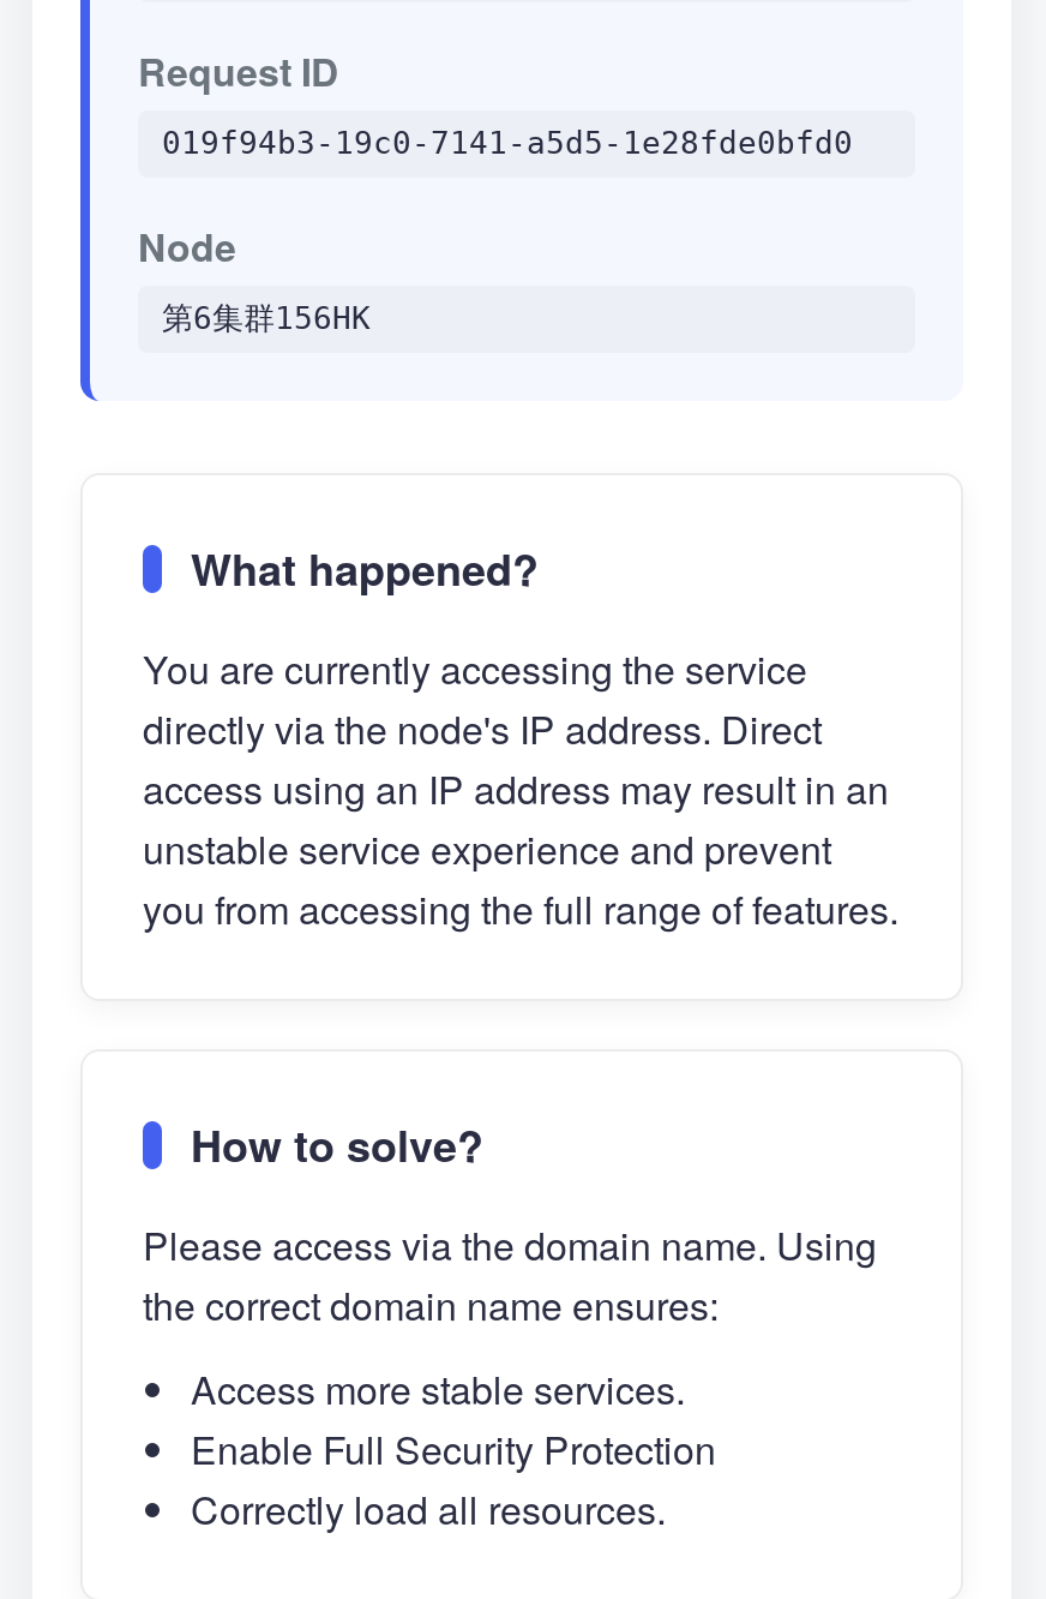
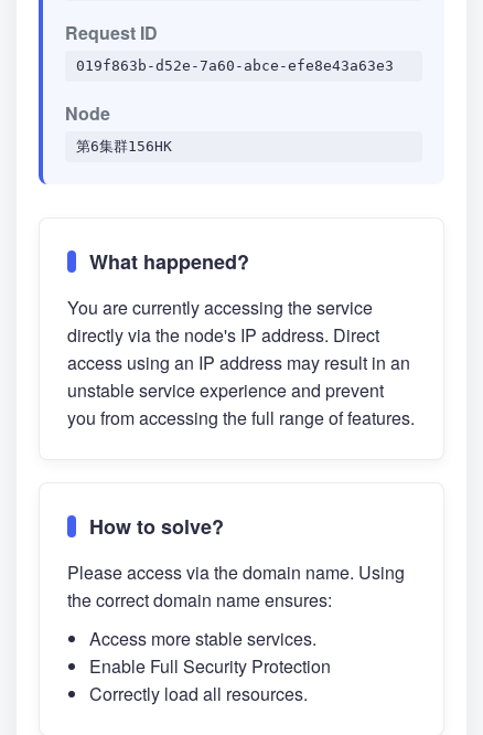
- 019f94b3-19c0-7141-a5d5-1e28fde0bfd0
+ 019f863b-d52e-7a60-abce-efe8e43a63e3
